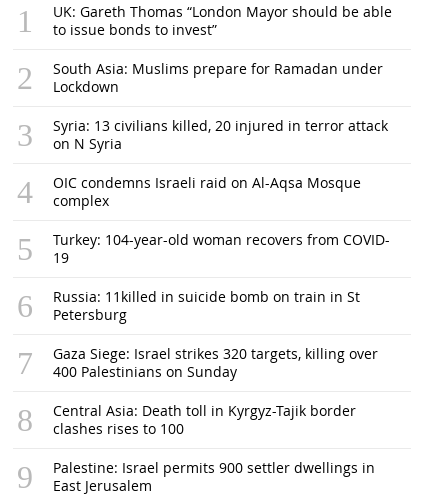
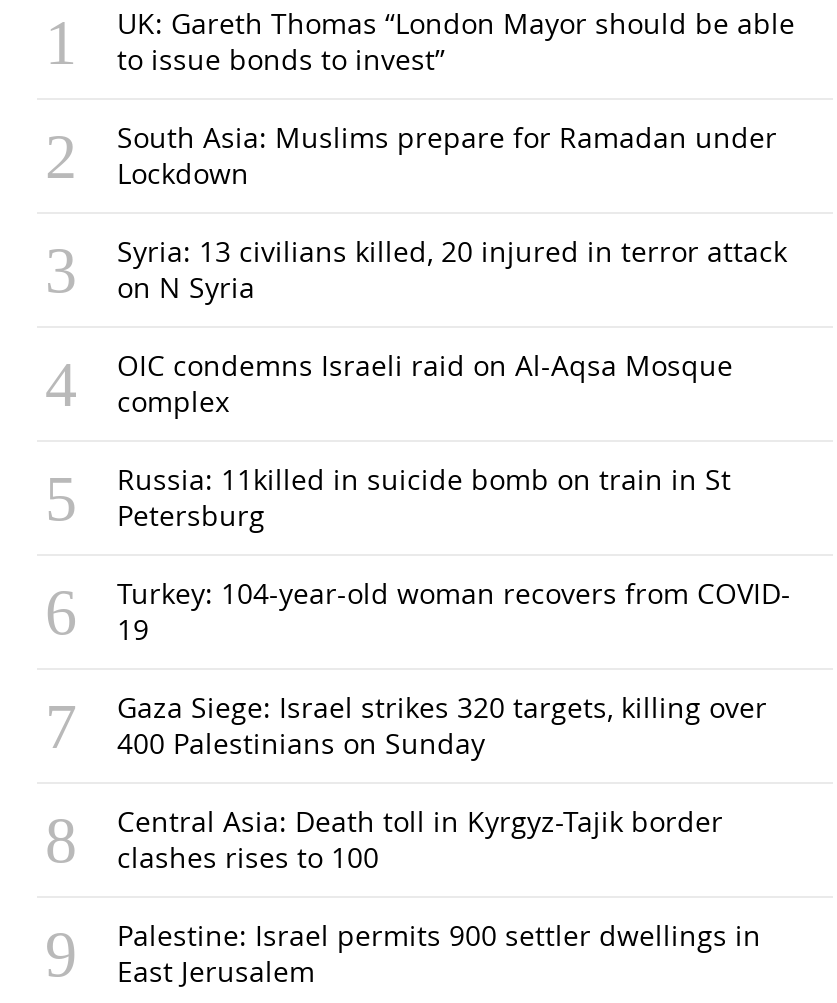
moved down: Turkey: 104-year-old woman recovers from COVID- | 19

moved up: Russia: 11killed in suicide bomb on train in St | Petersburg
